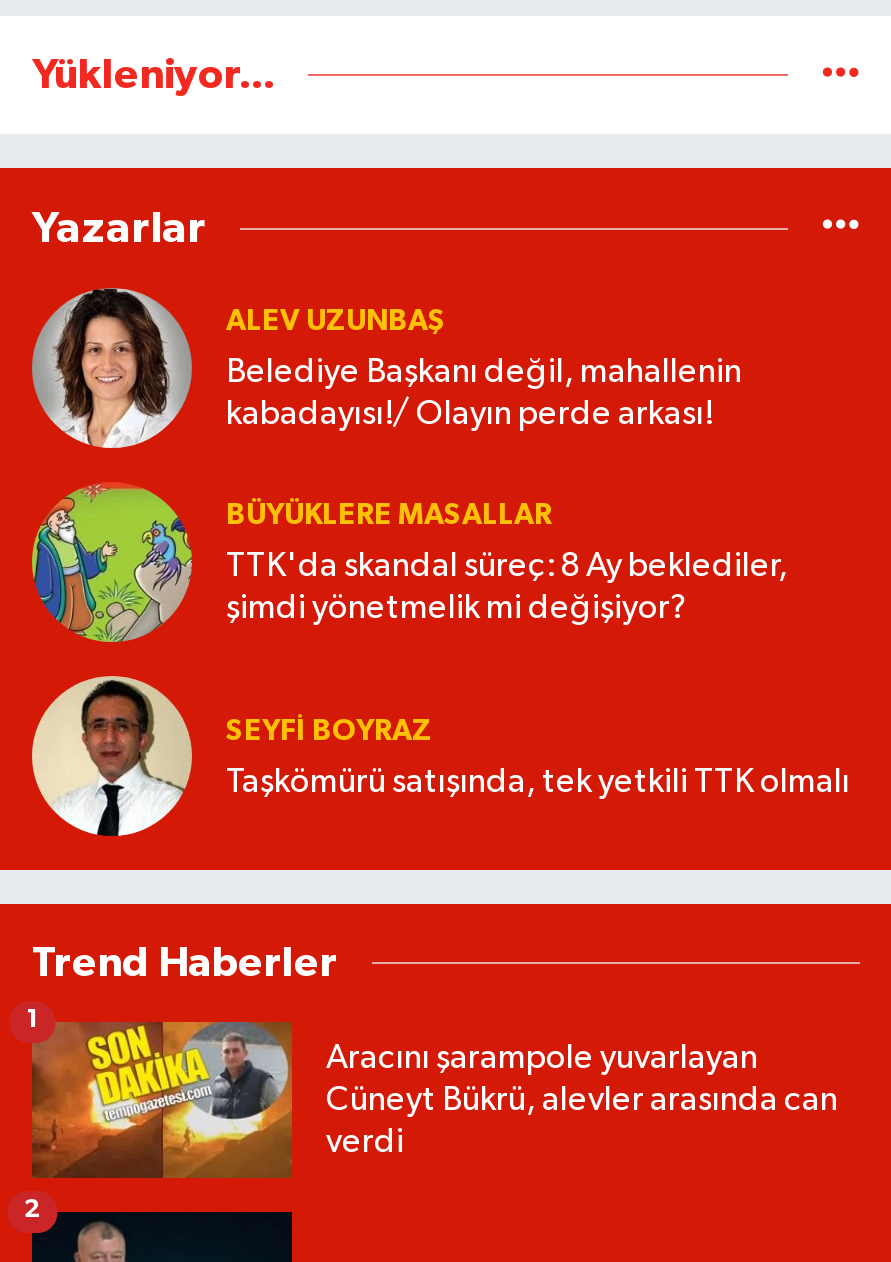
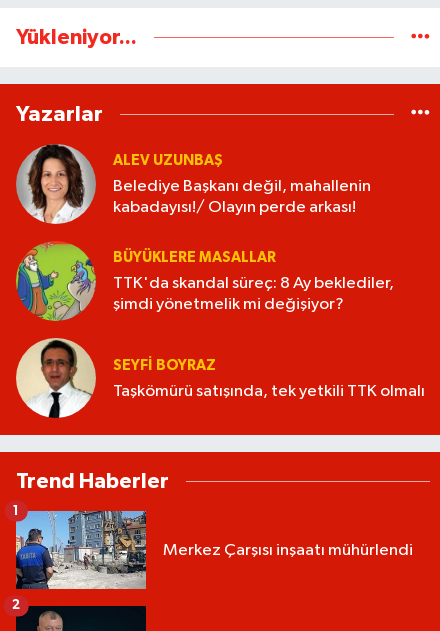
- [image]
- Aracını şarampole yuvarlayan
- Cüneyt Bükrü, alevler arasında can
- verdi
+ [image]
+ Merkez Çarşısı inşaatı mühürlendi
